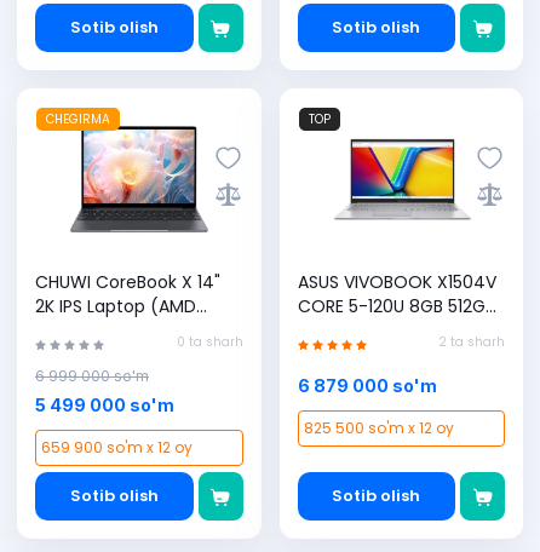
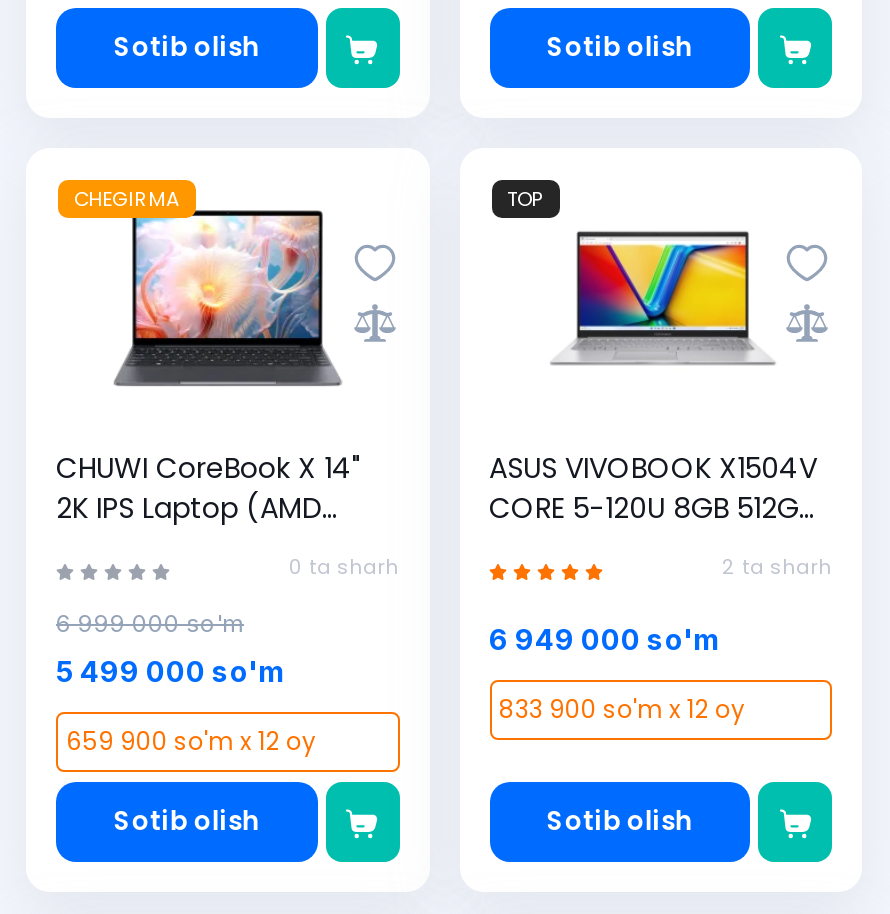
- 6 879 000 so'm
+ 6 949 000 so'm

- 825 500 so'm x 12 oy
+ 833 900 so'm x 12 oy
